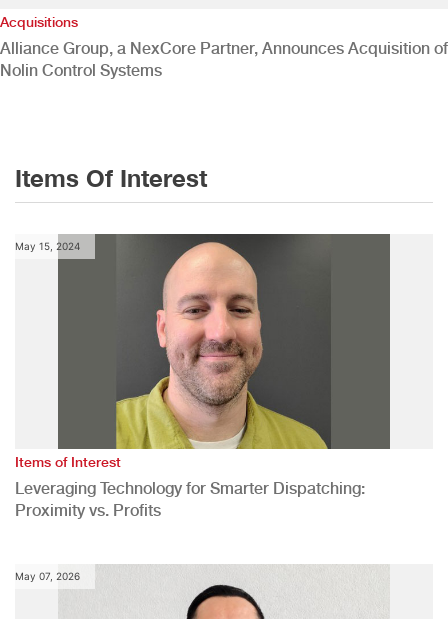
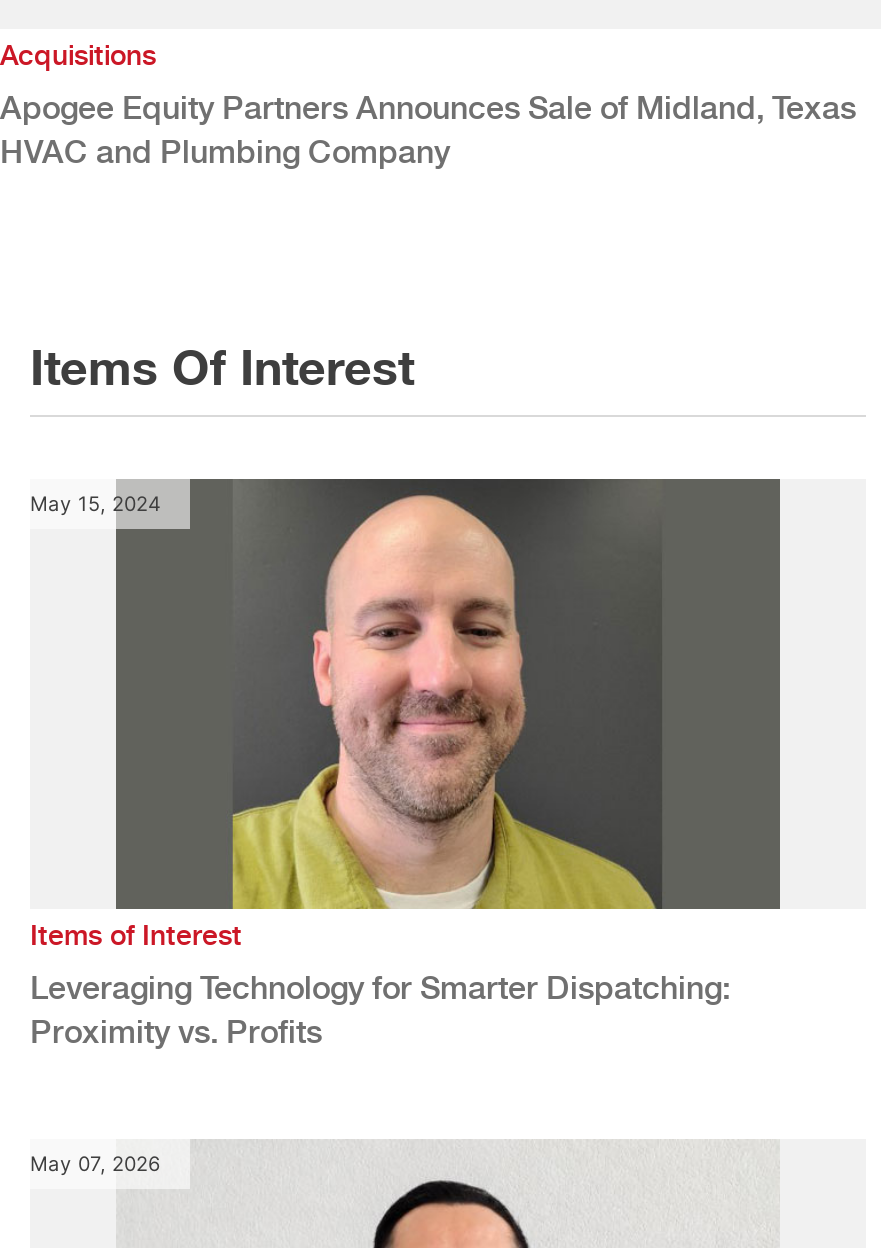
- Alliance Group, a NexCore Partner, Announces Acquisition of
- Nolin Control Systems
+ Apogee Equity Partners Announces Sale of Midland, Texas
+ HVAC and Plumbing Company
